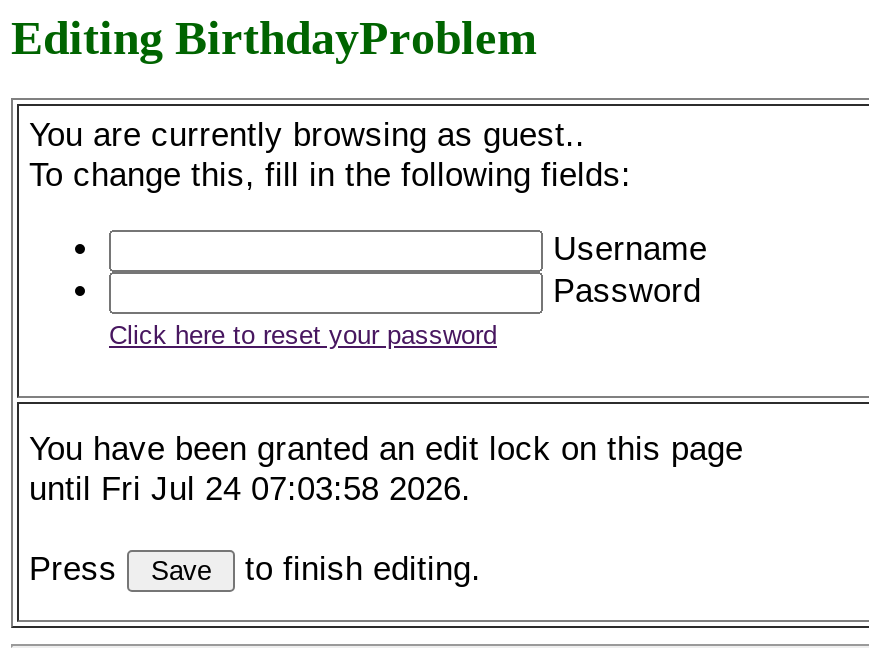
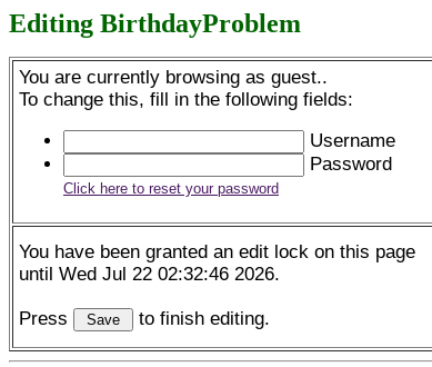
- until Fri Jul 24 07:03:58 2026.
+ until Wed Jul 22 02:32:46 2026.
